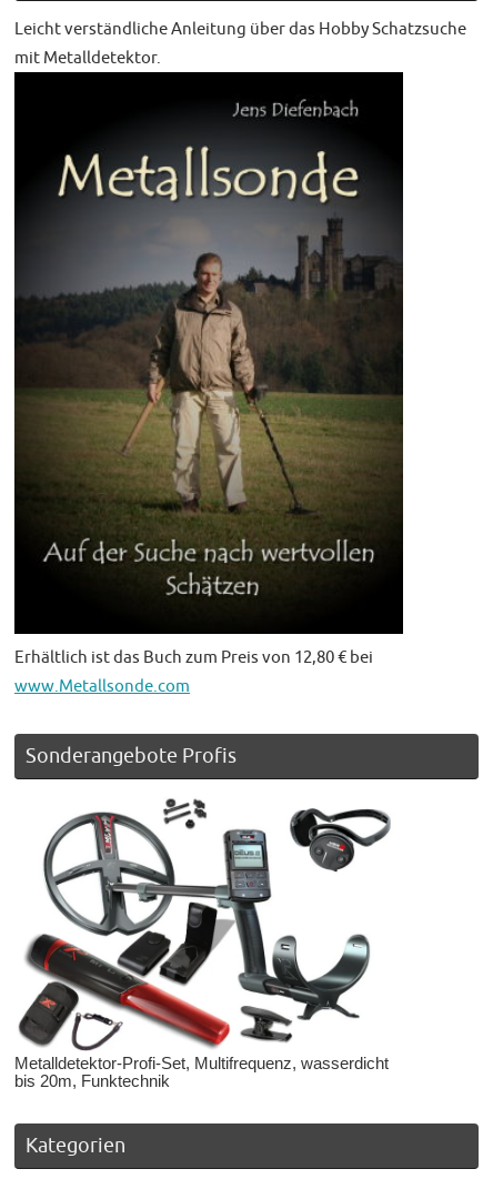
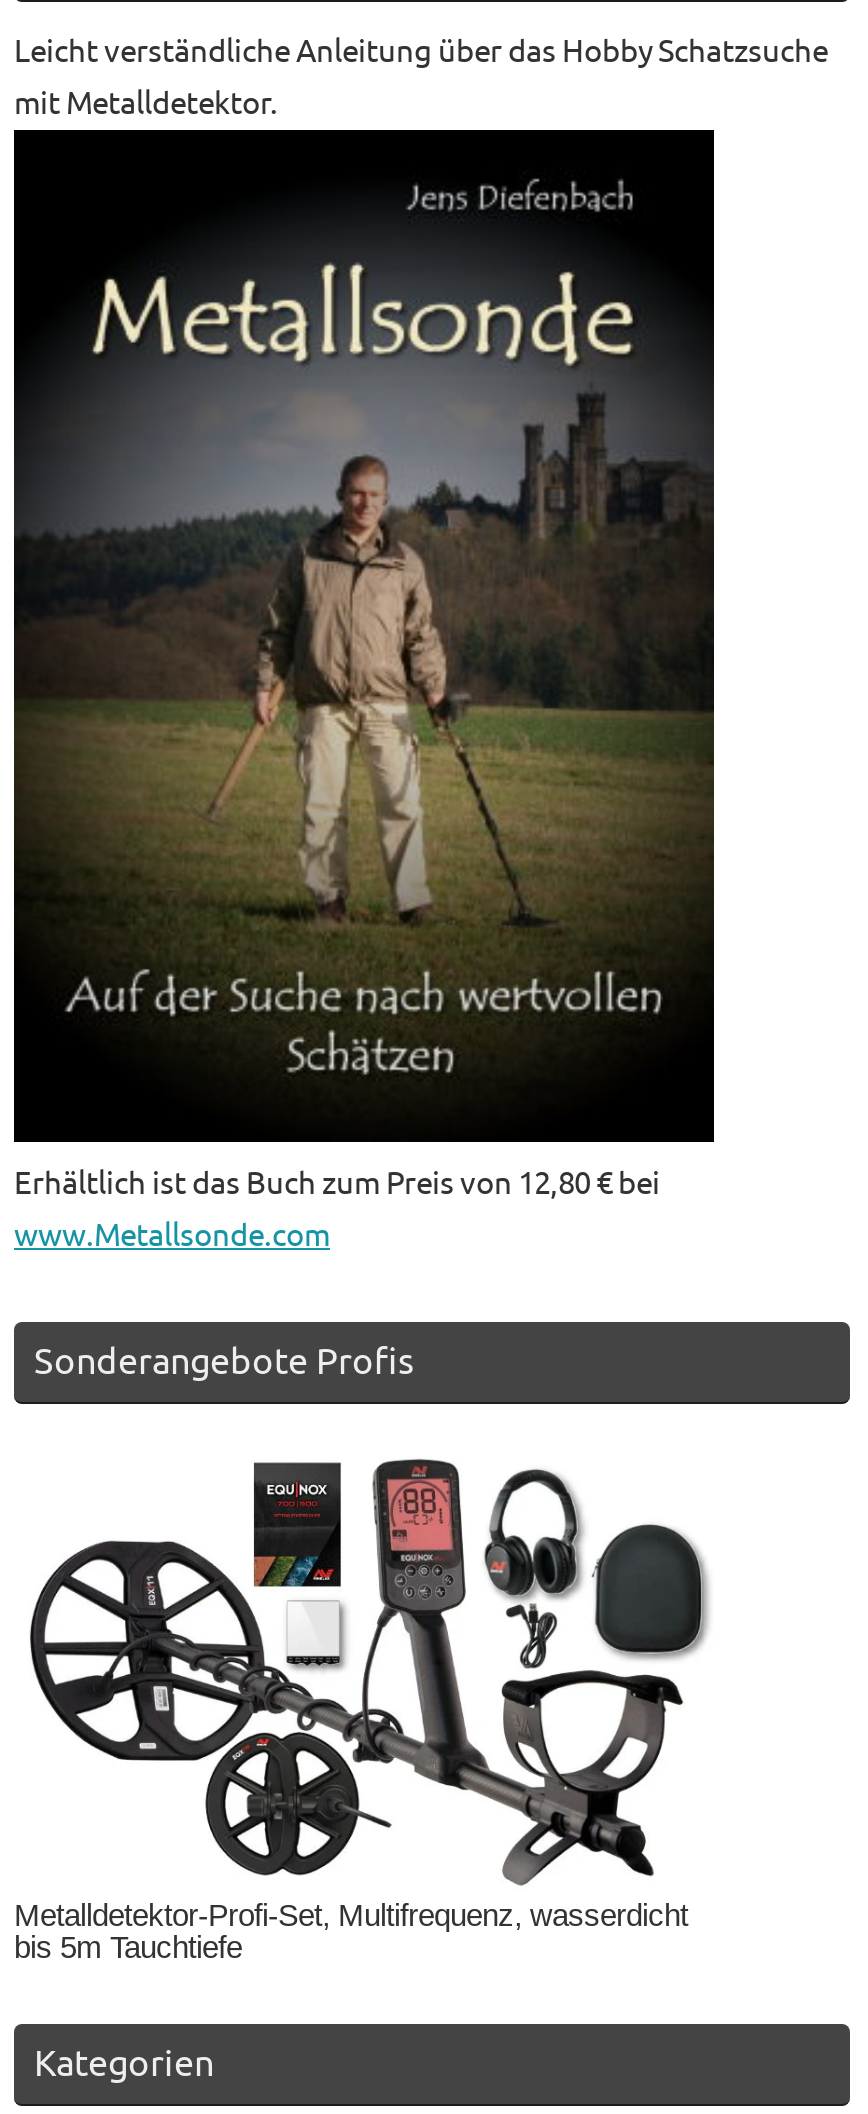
- [image]
- bis 20m, Funktechnik
+ [image]
+ bis 5m Tauchtiefe
